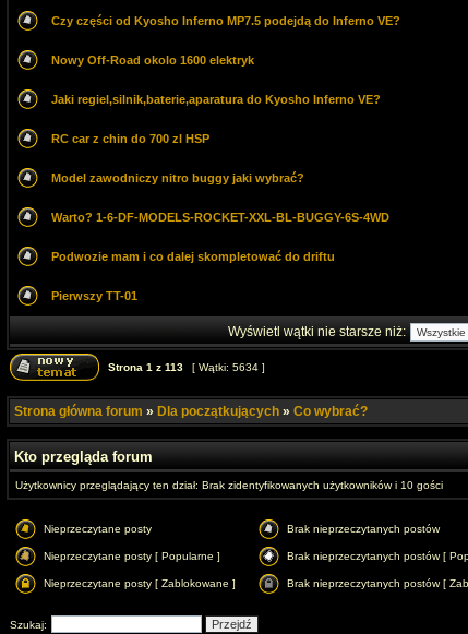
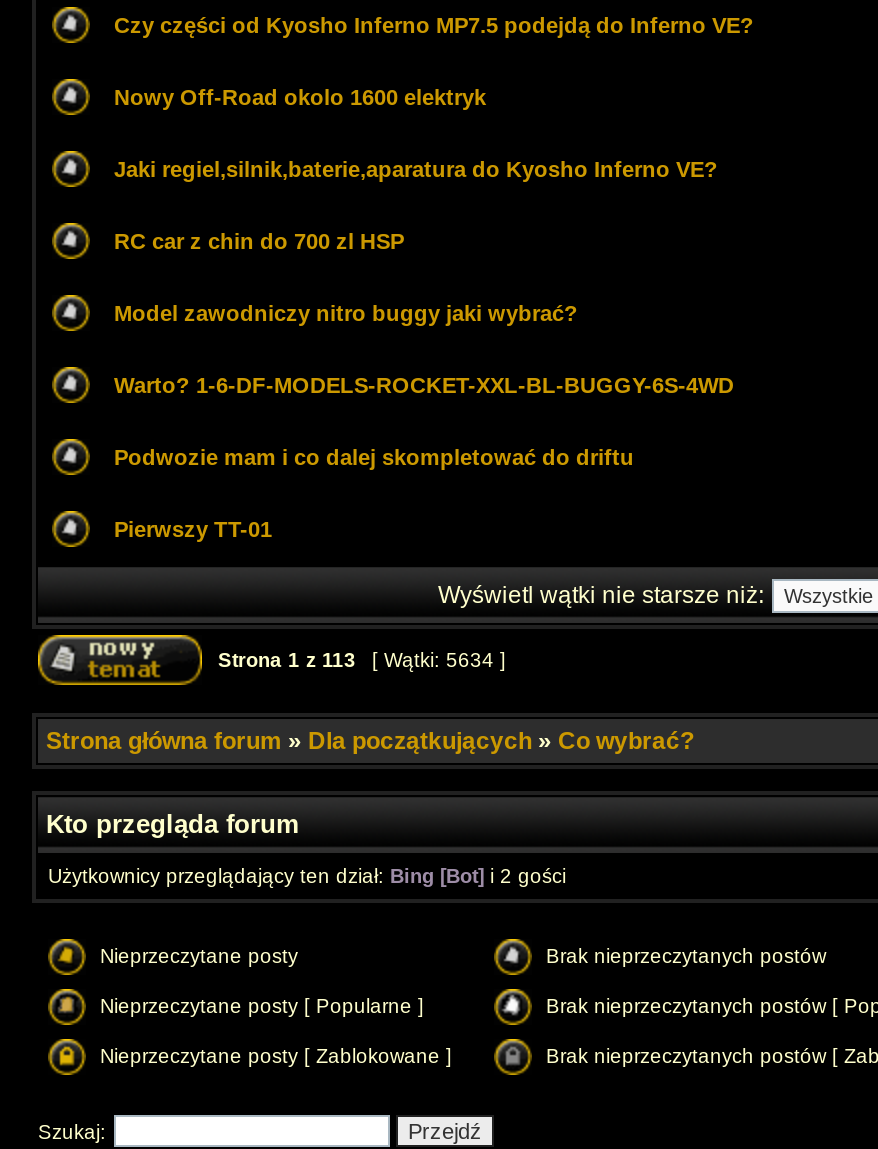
- Użytkownicy przeglądający ten dział: Brak zidentyfikowanych użytkowników i 10 gości
+ Użytkownicy przeglądający ten dział: Bing [Bot] i 2 gości
